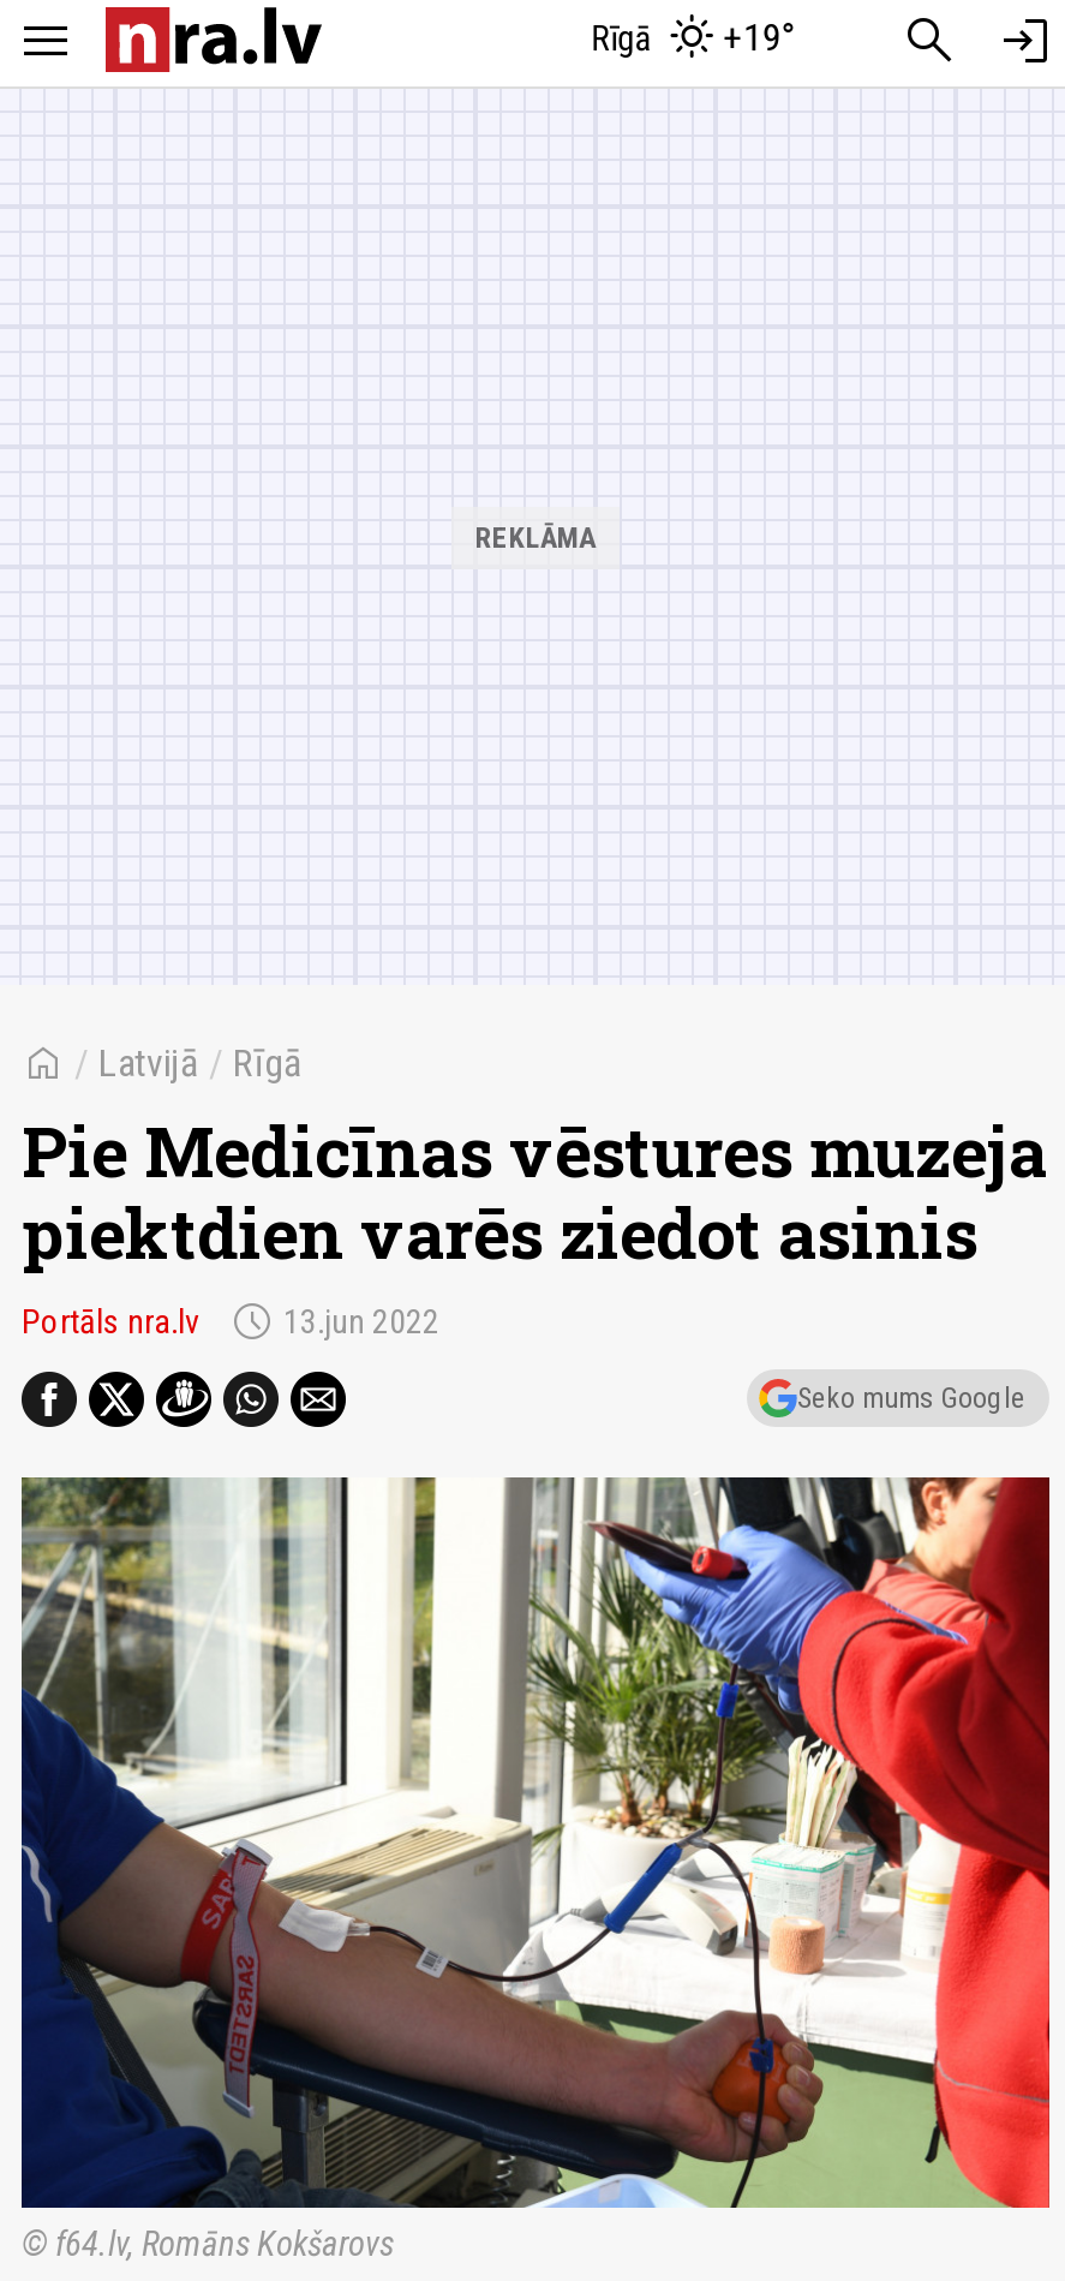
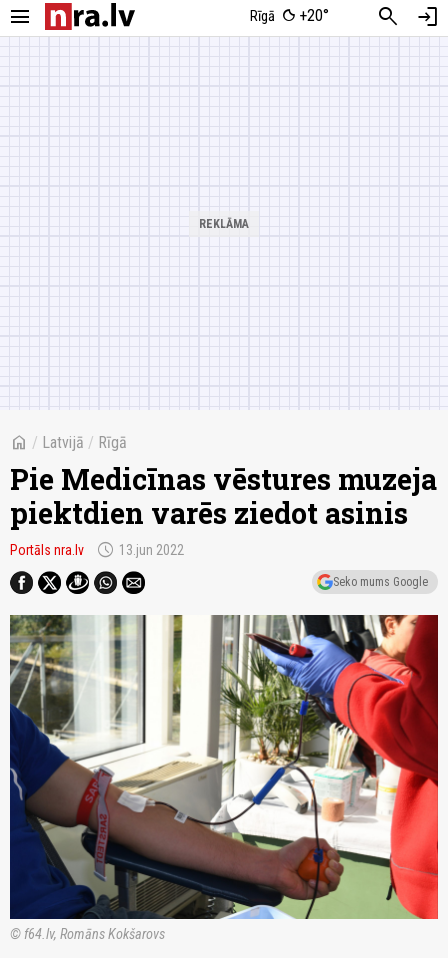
- Rīgā +19°
+ Rīgā +20°
